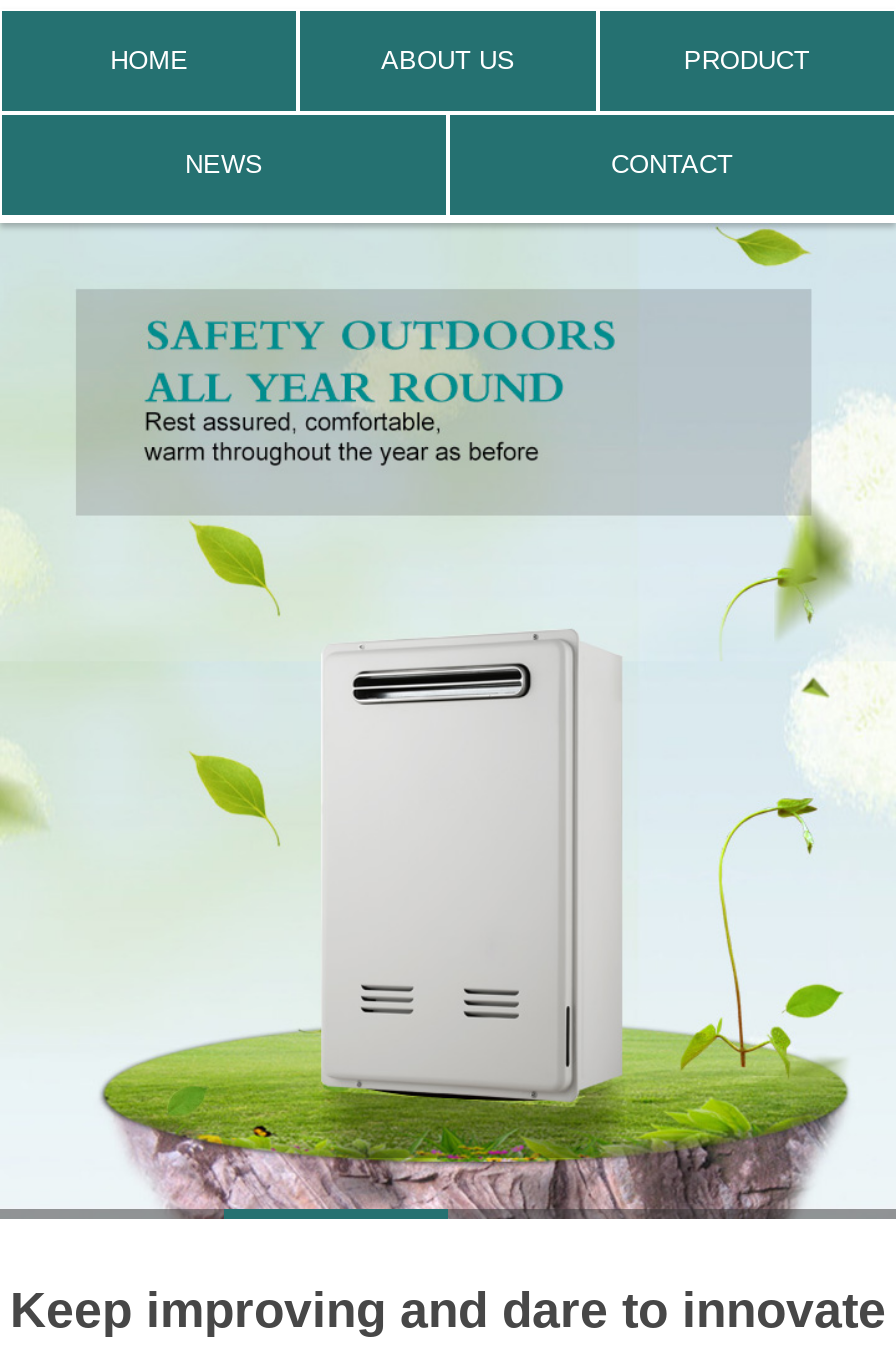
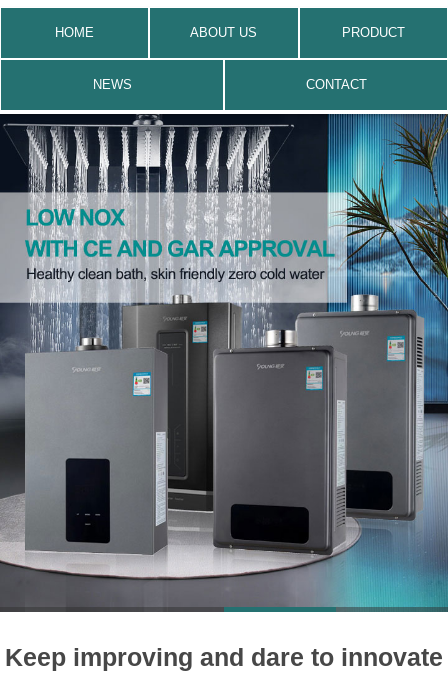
- [image]
+ [image]
